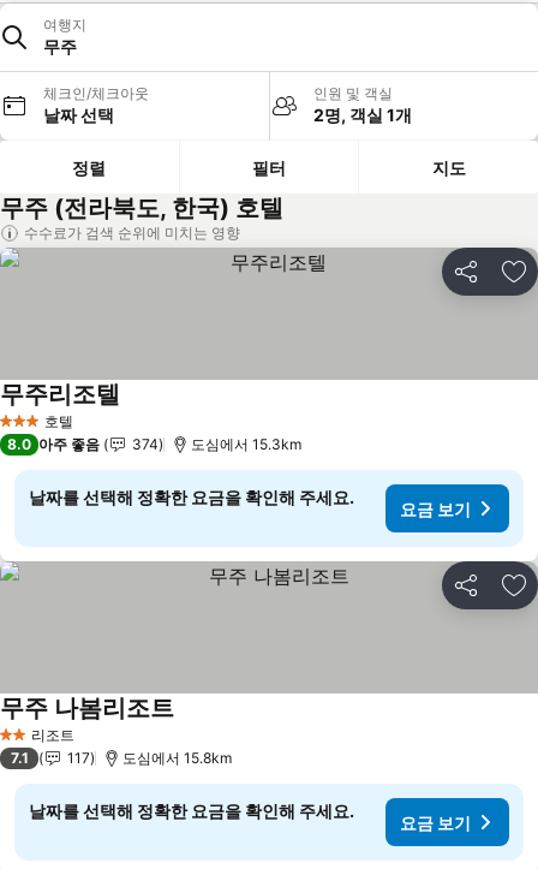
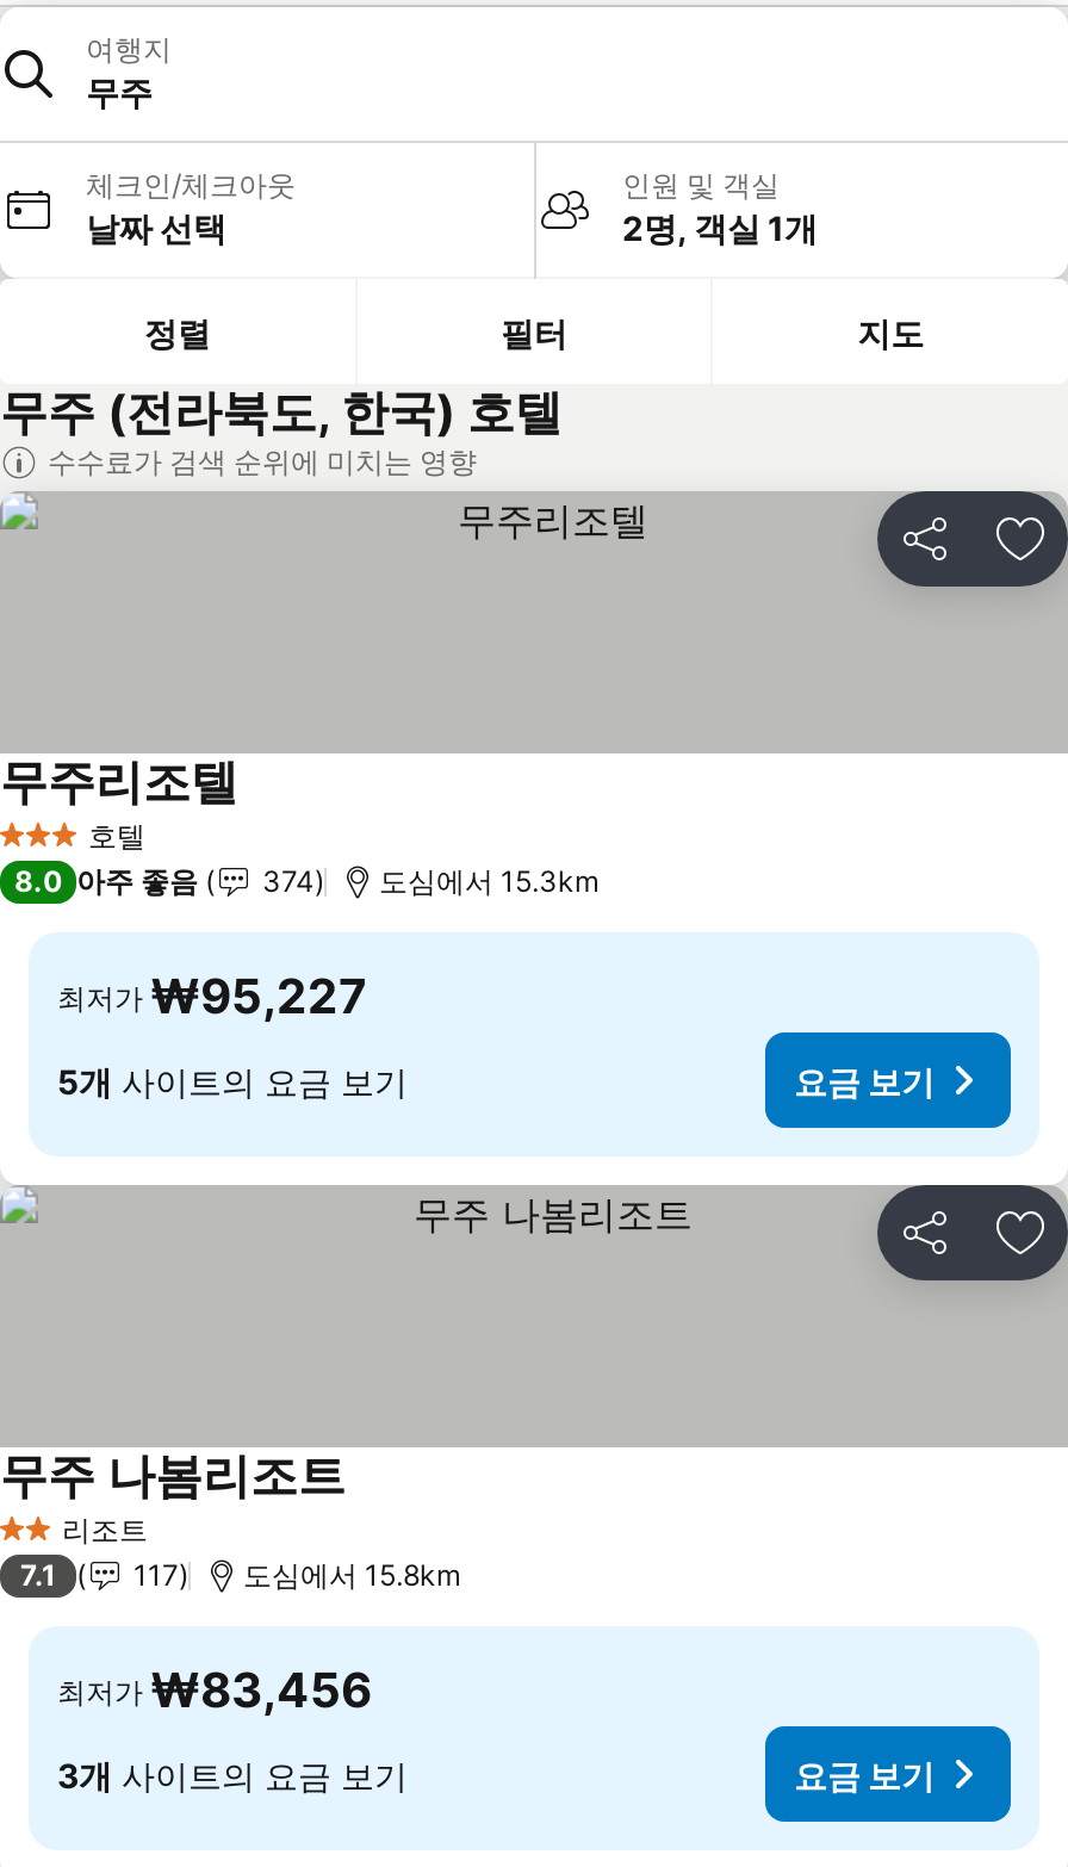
- 날짜를 선택해 정확한 요금을 확인해 주세요.
+ 최저가 ₩95,227
+ 5개 사이트의 요금 보기

- 날짜를 선택해 정확한 요금을 확인해 주세요.
+ 최저가 ₩83,456
+ 3개 사이트의 요금 보기
